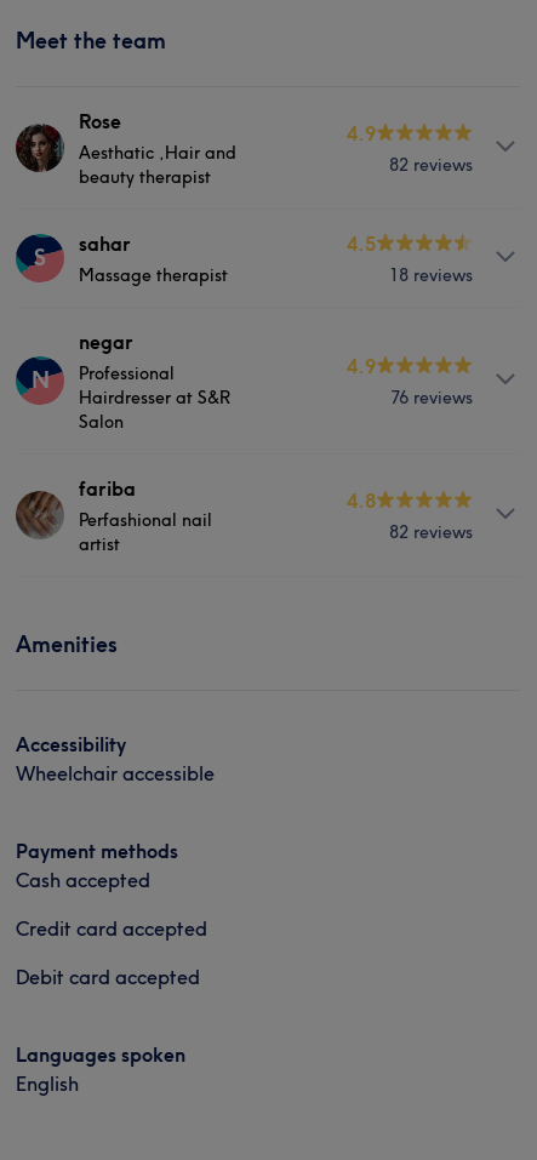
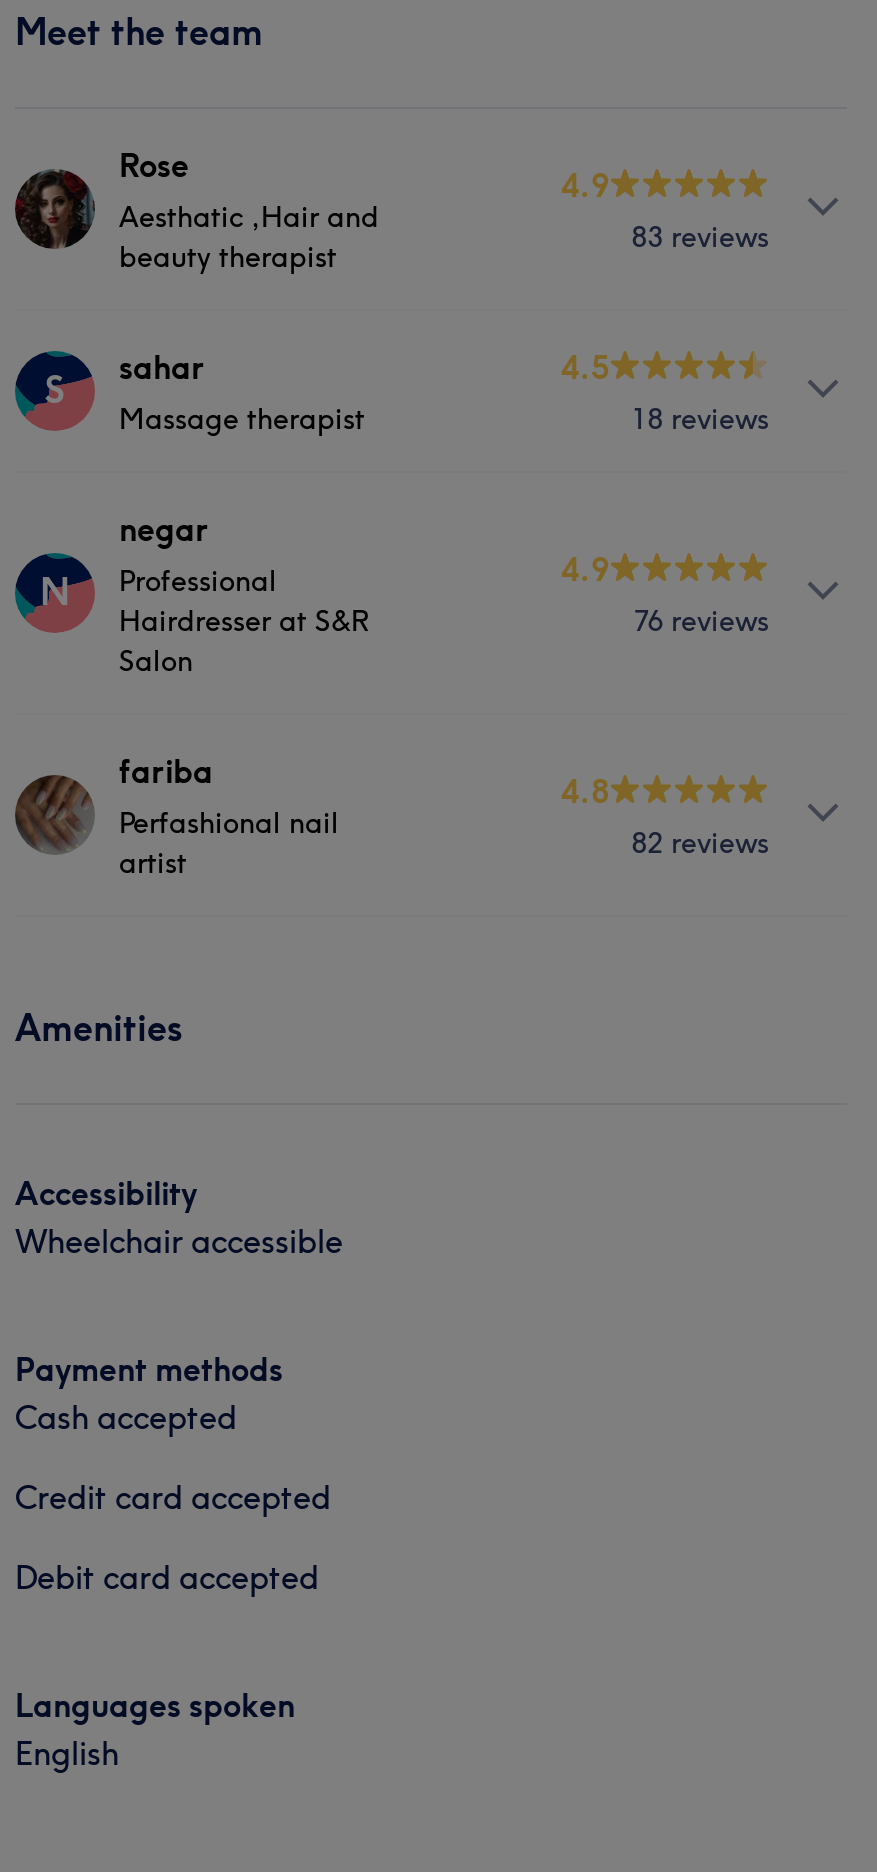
- 82 reviews
+ 83 reviews
